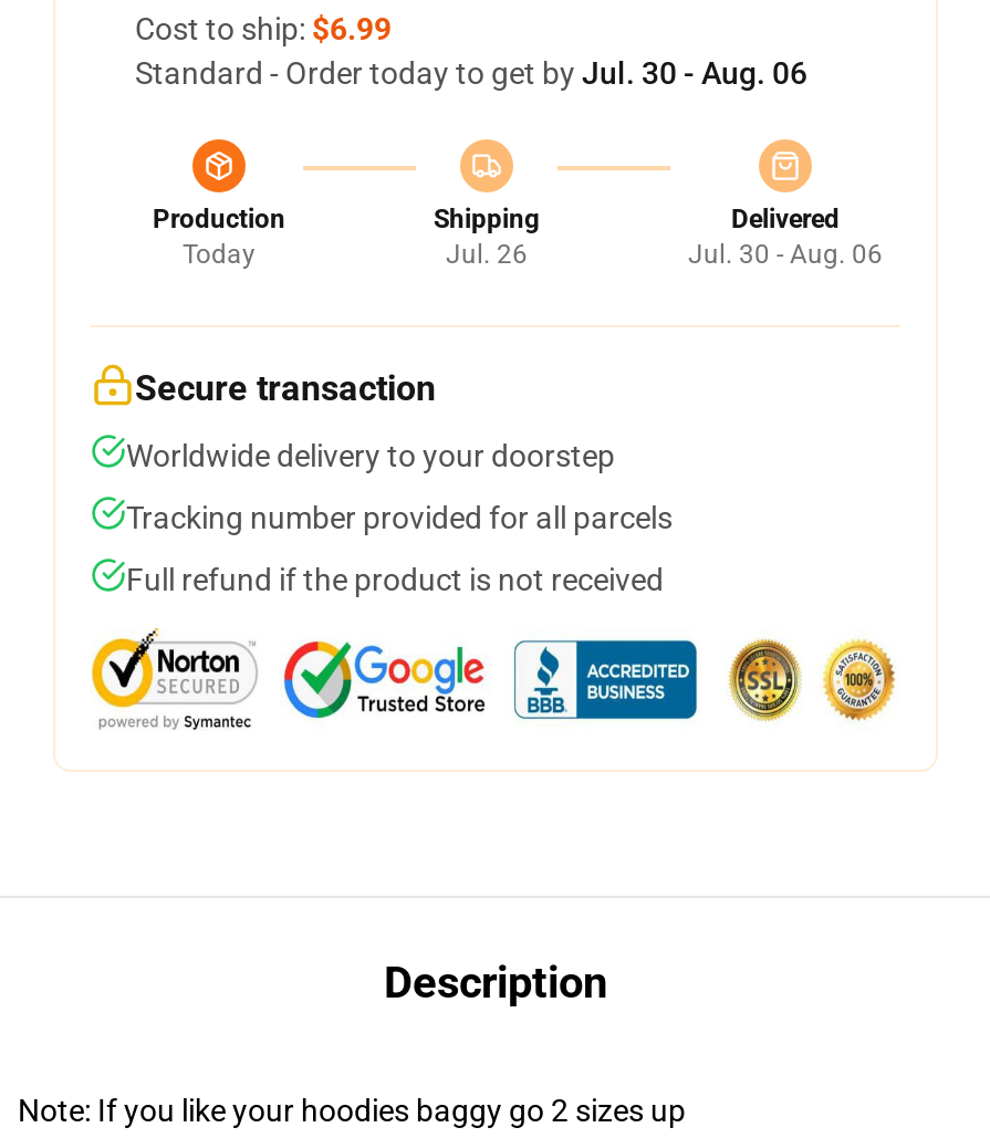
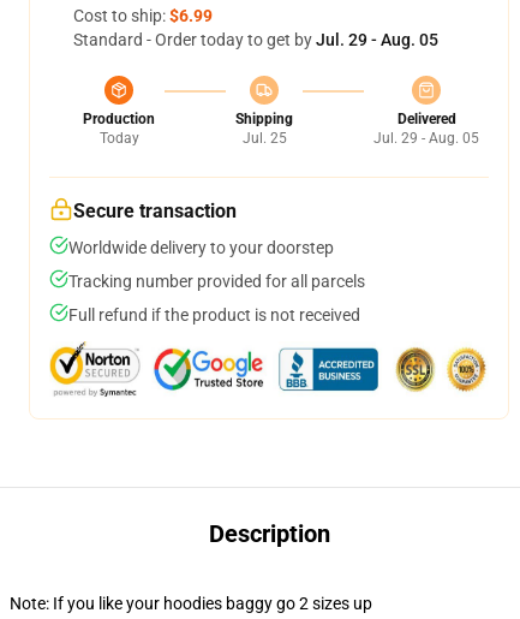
- Standard - Order today to get by Jul. 30 - Aug. 06
+ Standard - Order today to get by Jul. 29 - Aug. 05

- Jul. 26
+ Jul. 25

- Jul. 30 - Aug. 06
+ Jul. 29 - Aug. 05
